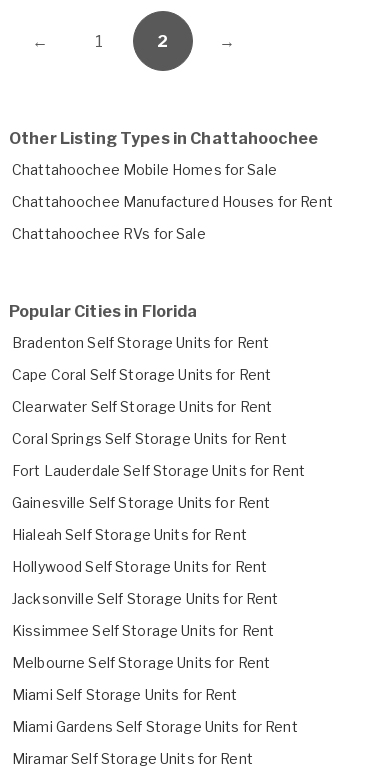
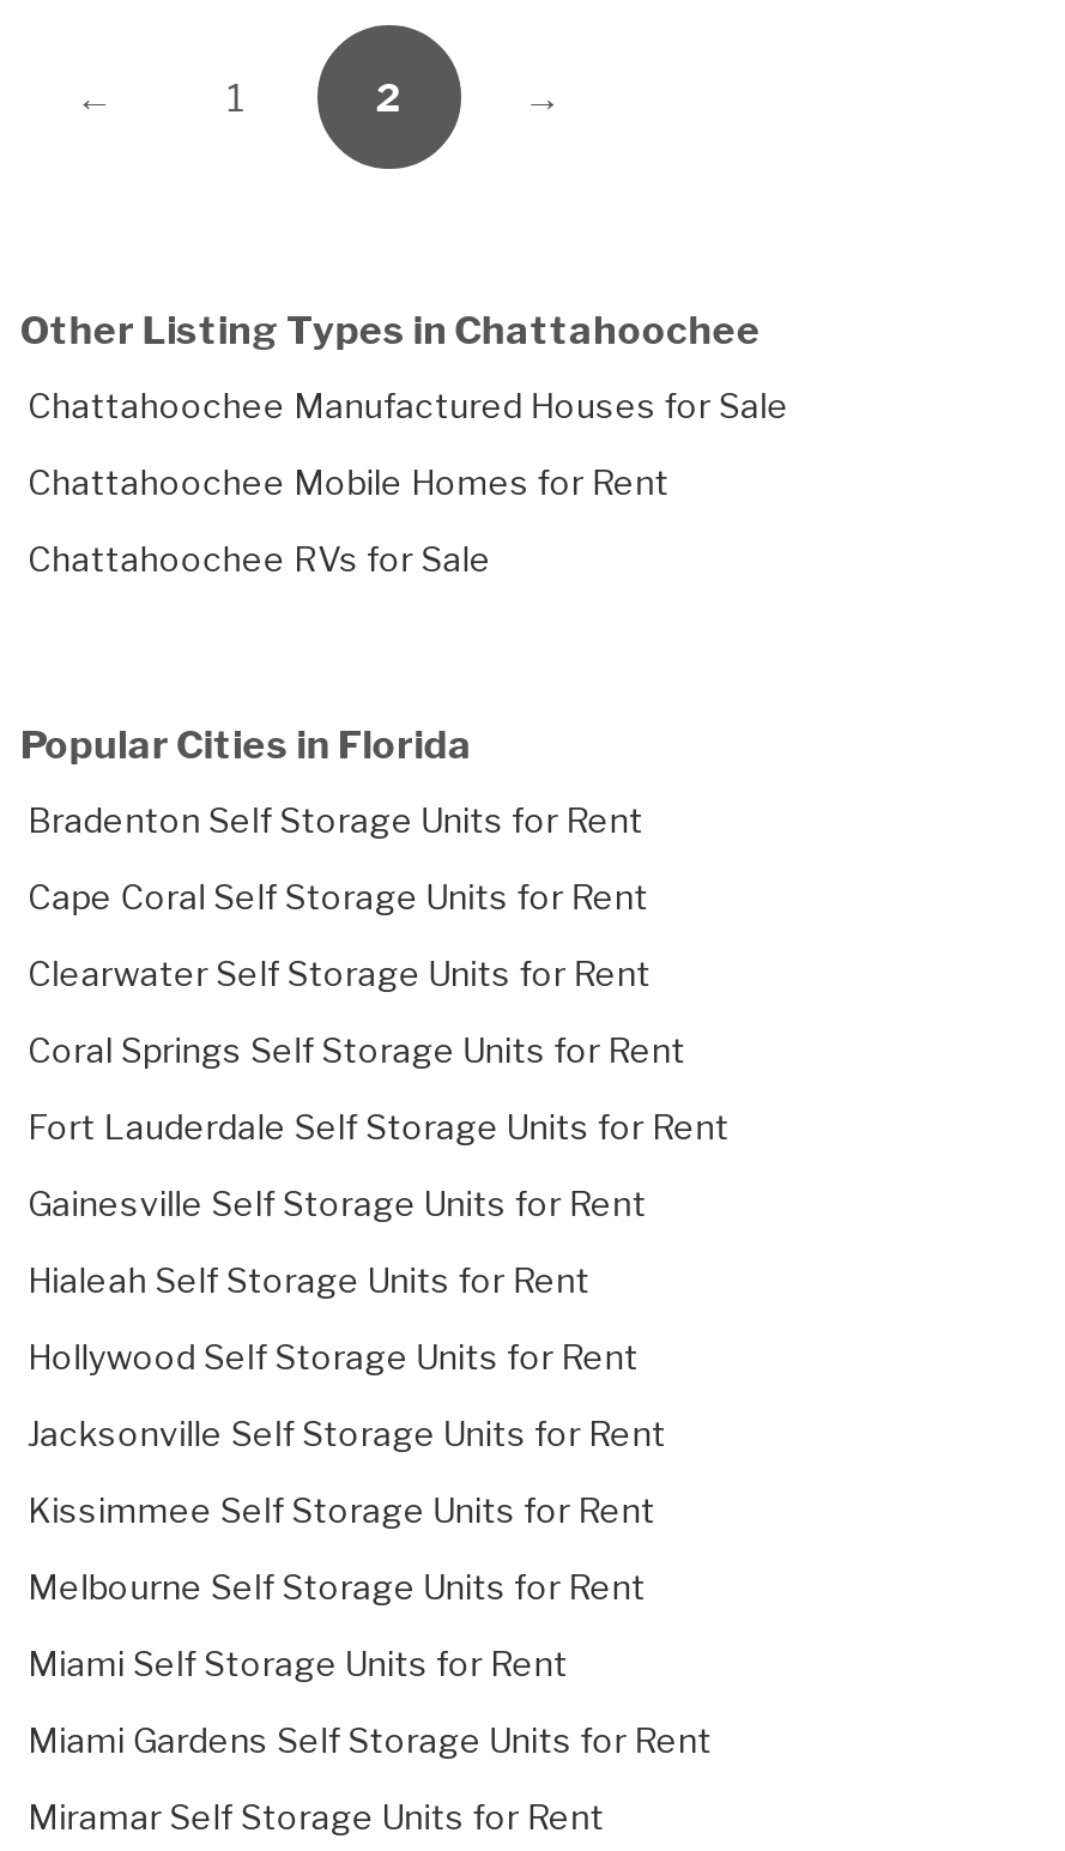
- Chattahoochee Mobile Homes for Sale
+ Chattahoochee Manufactured Houses for Sale

- Chattahoochee Manufactured Houses for Rent
+ Chattahoochee Mobile Homes for Rent
